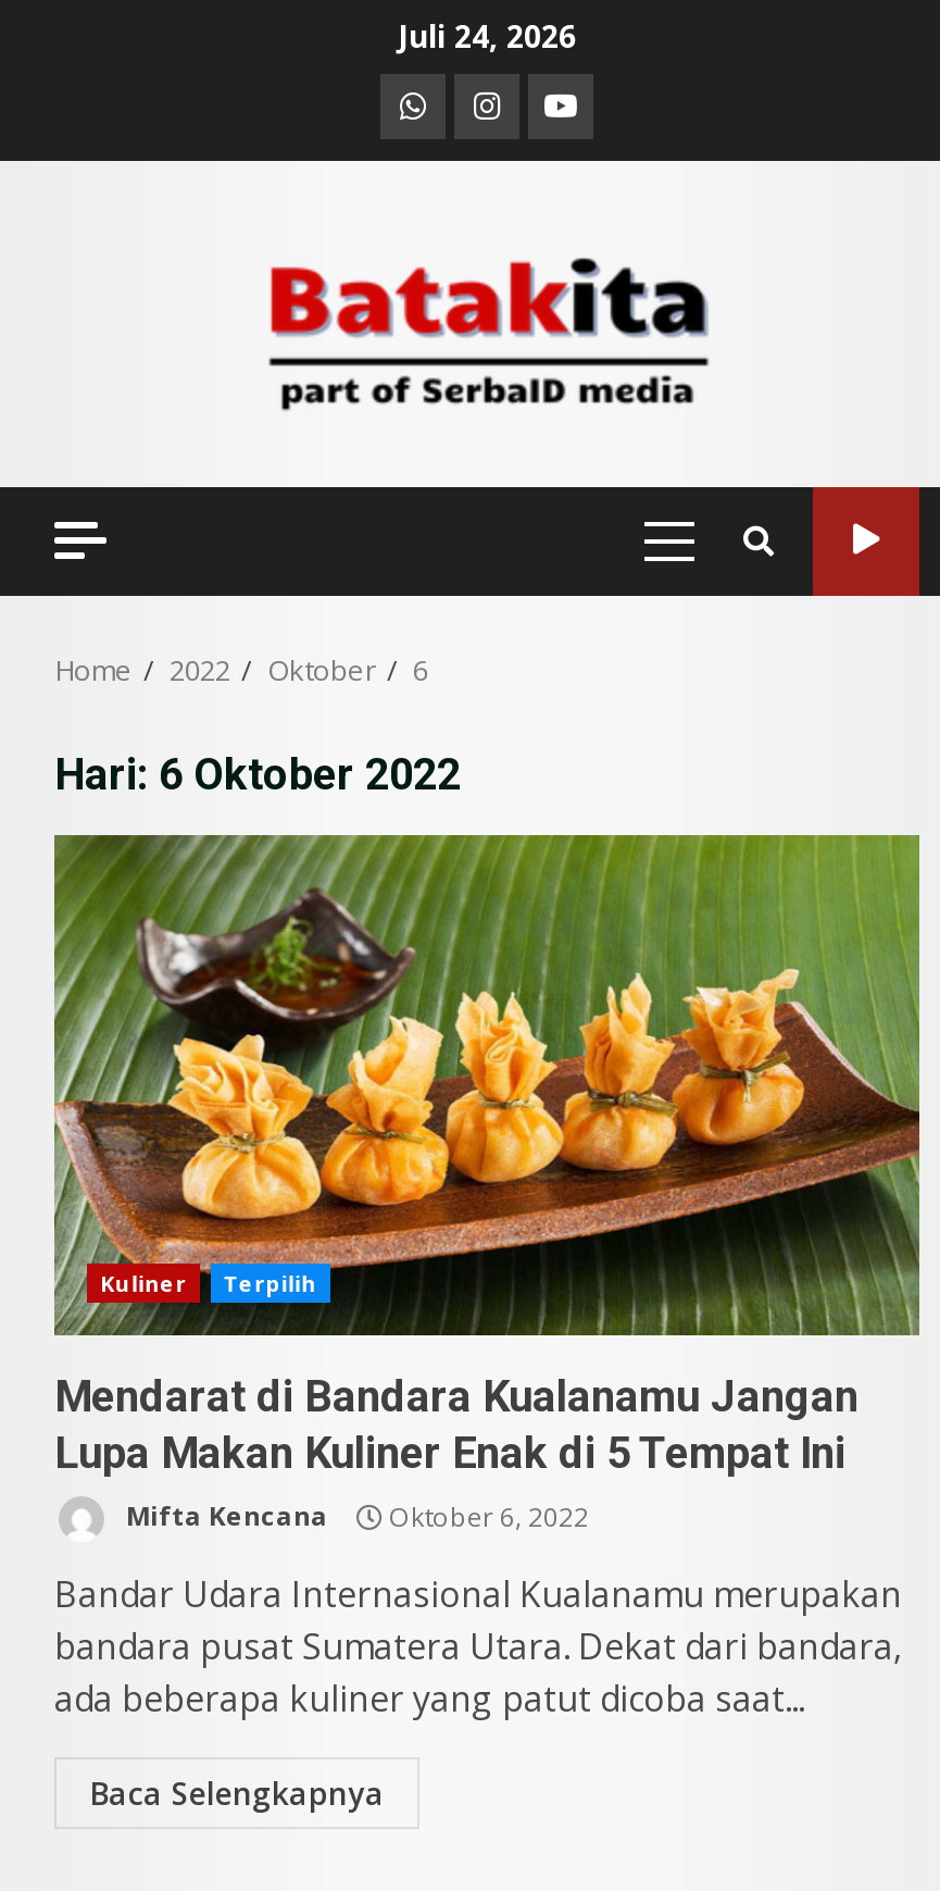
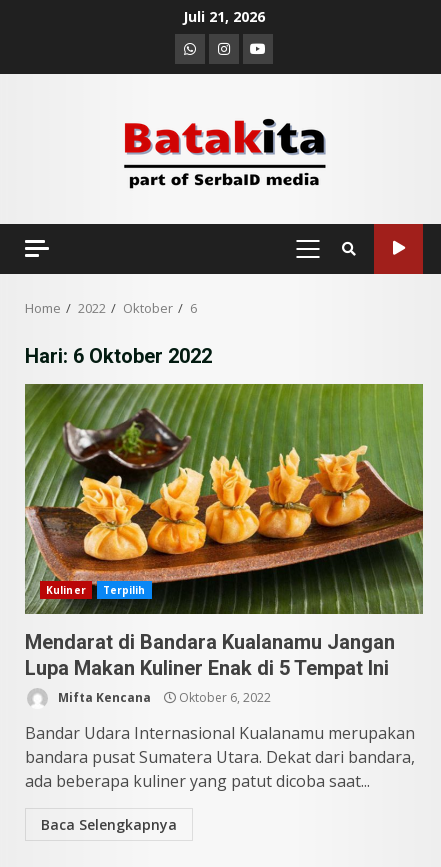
- Juli 24, 2026
+ Juli 21, 2026
